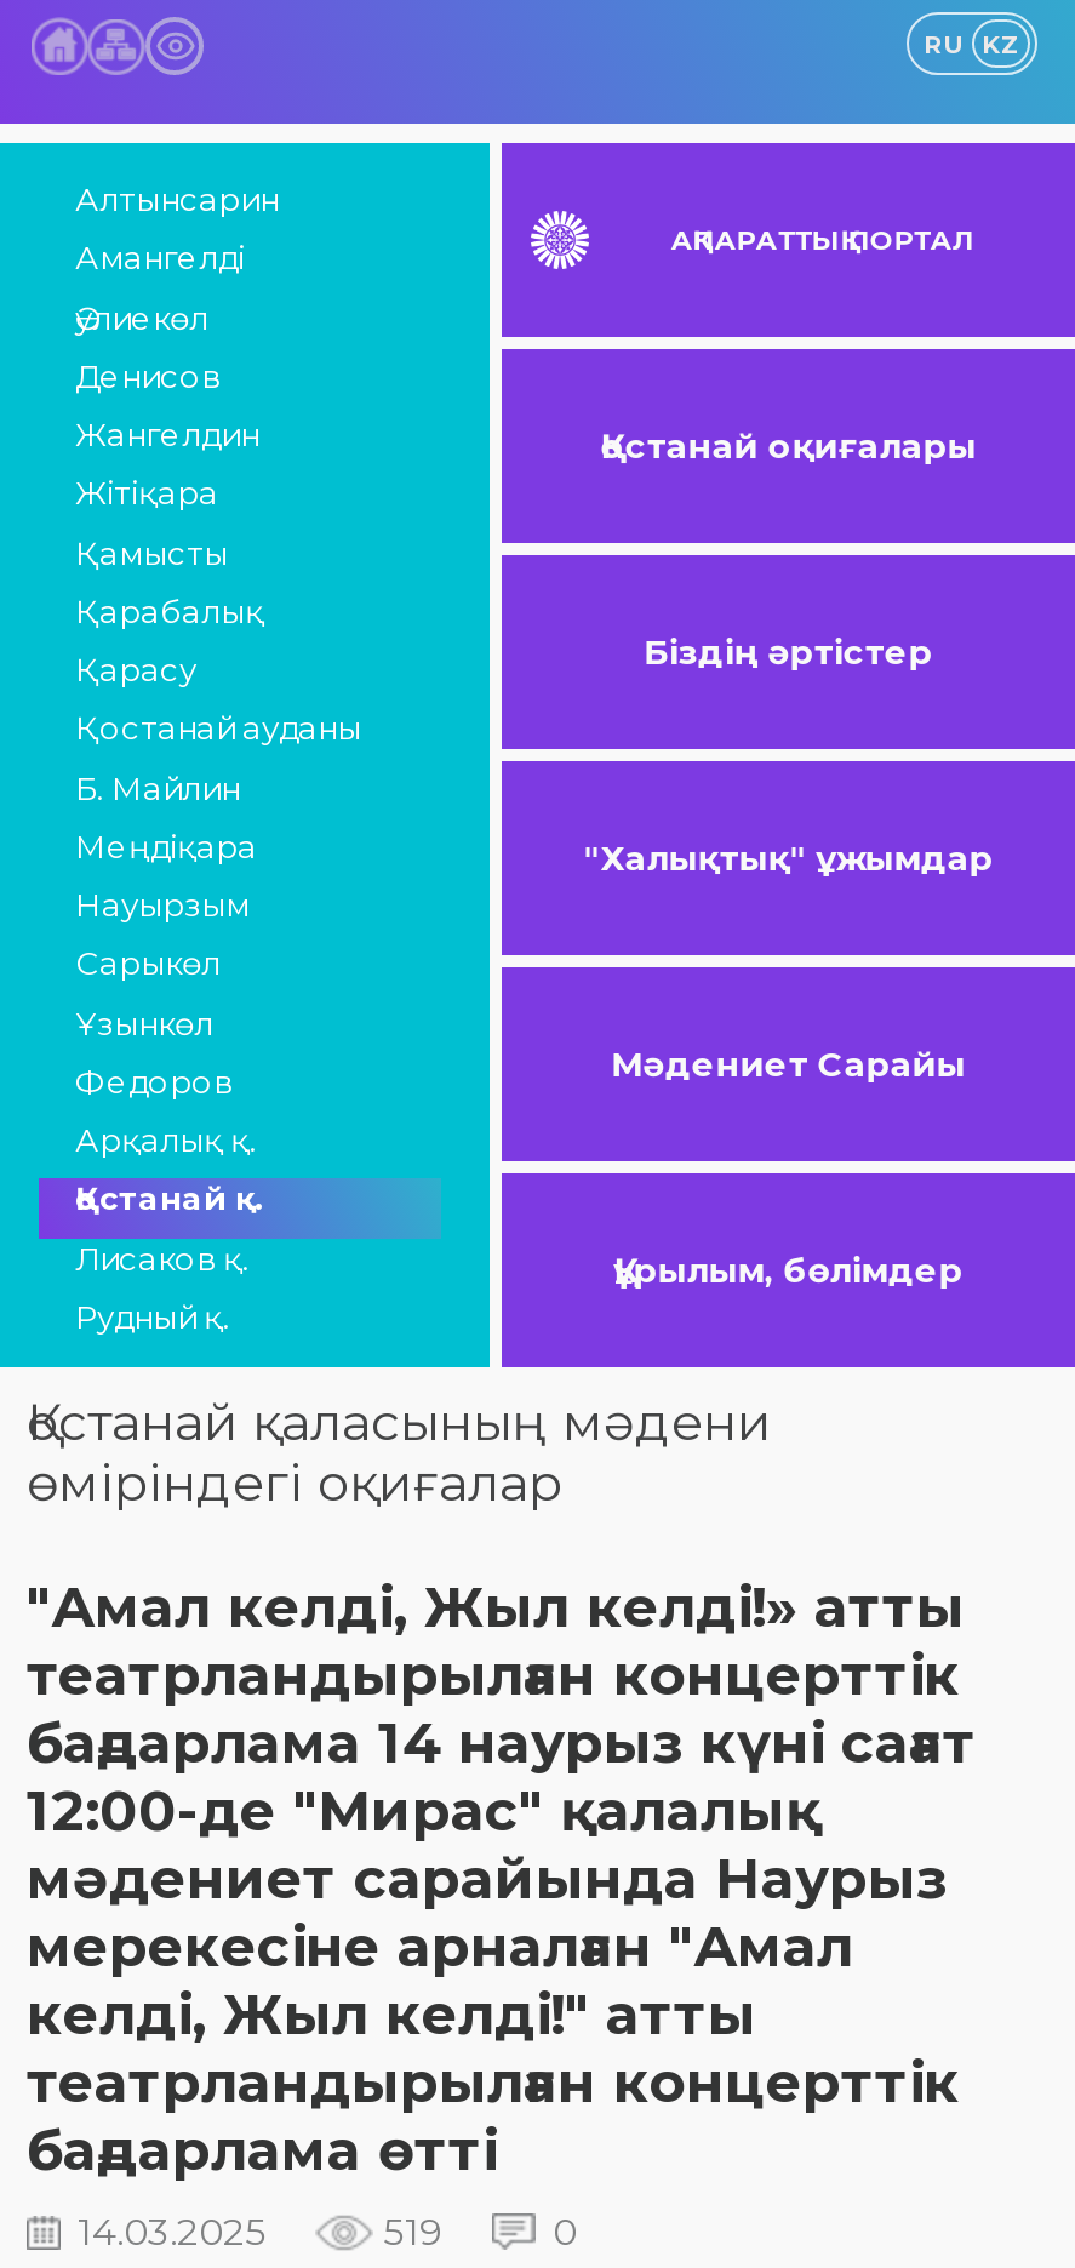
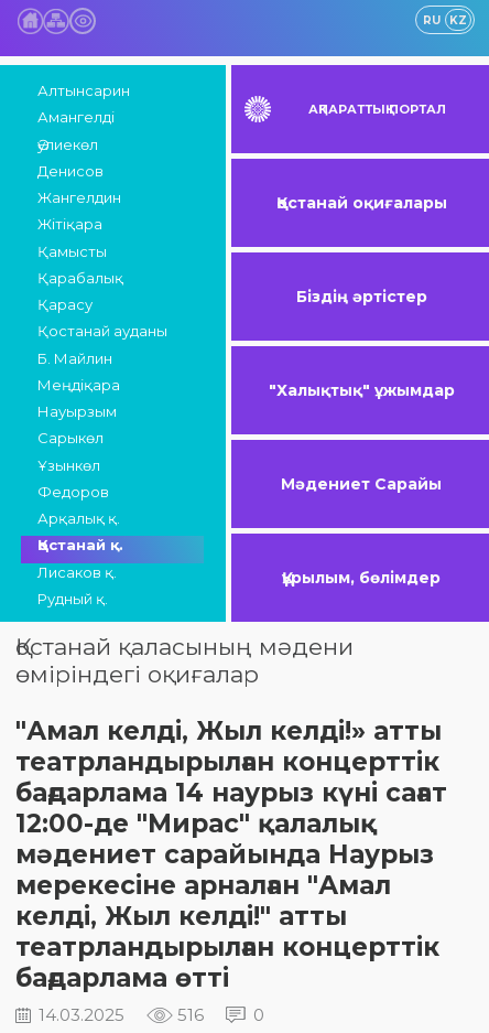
- 519
+ 516
